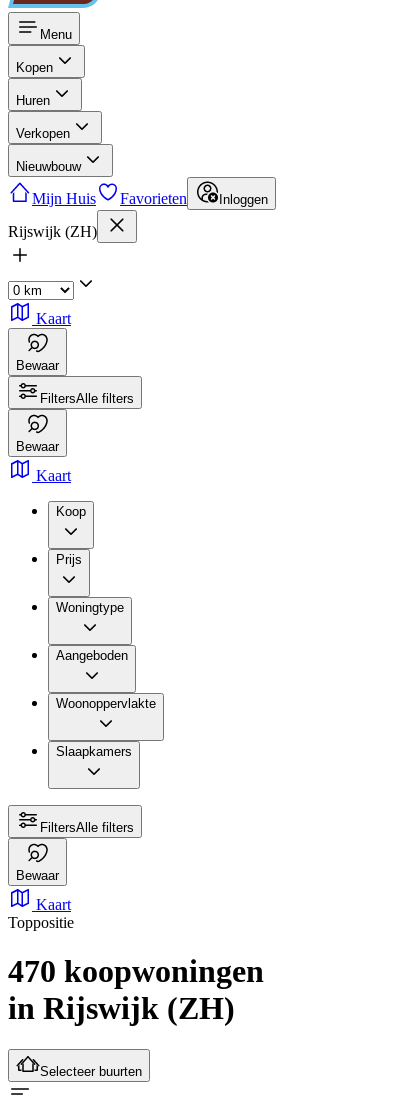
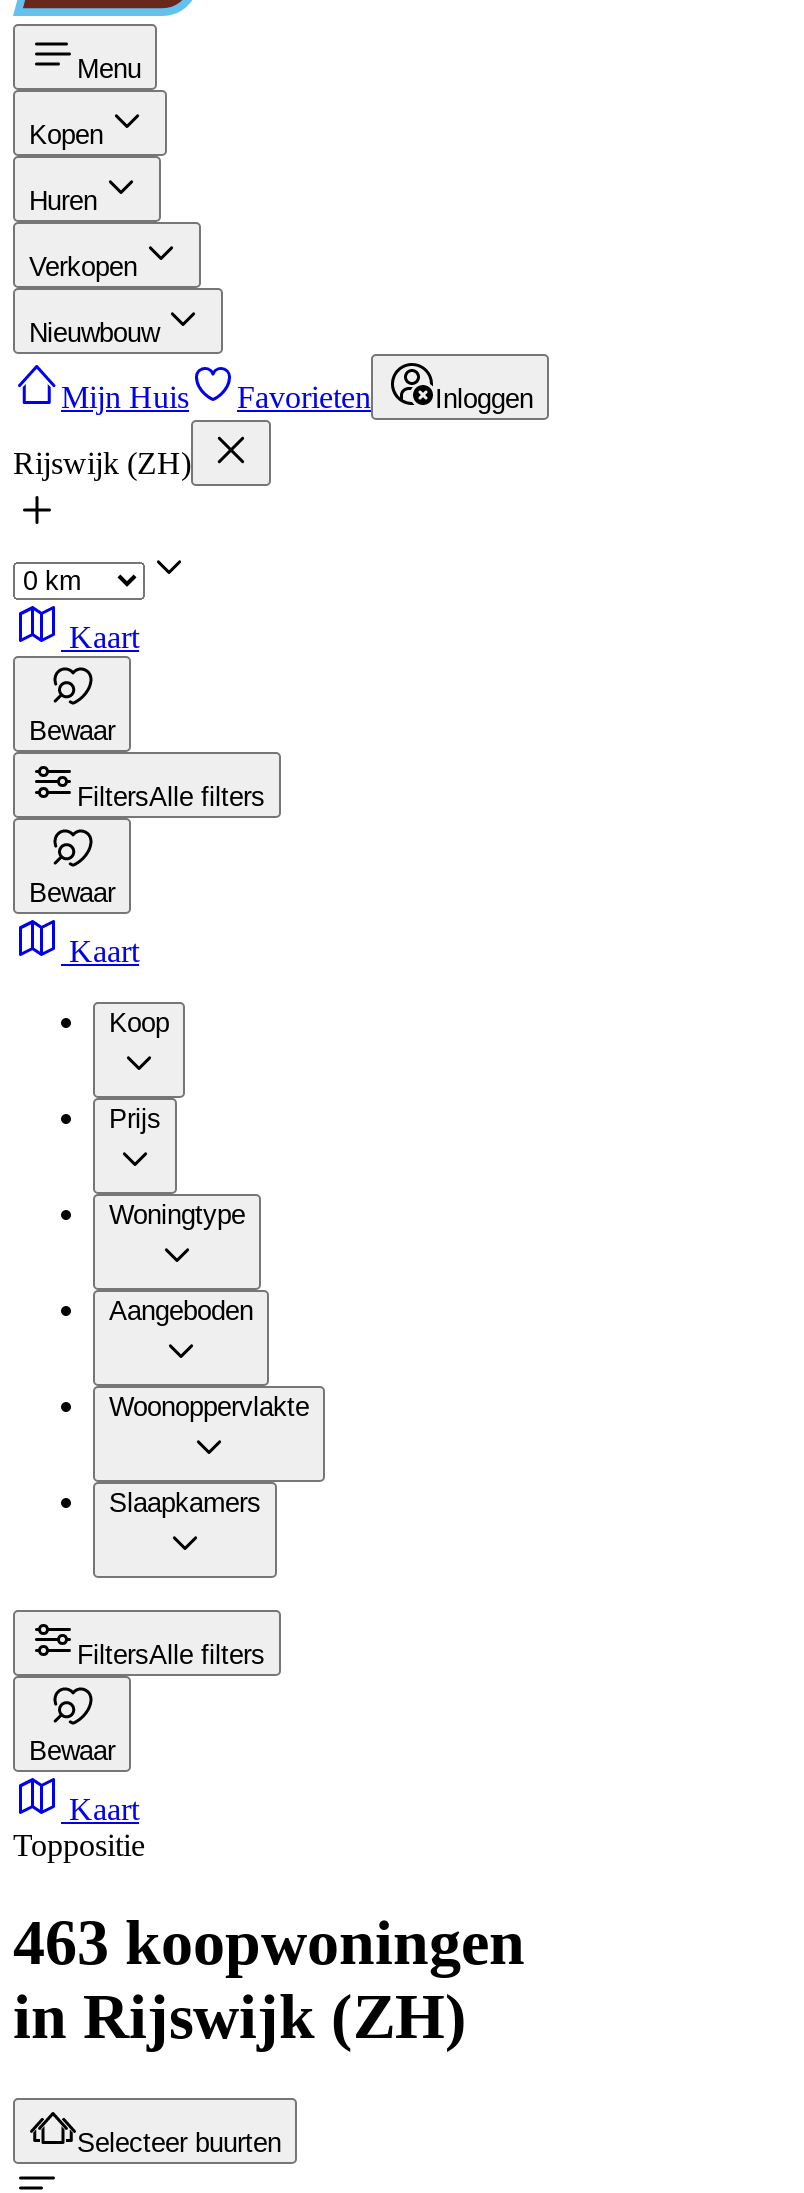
- 470 koopwoningen
+ 463 koopwoningen
